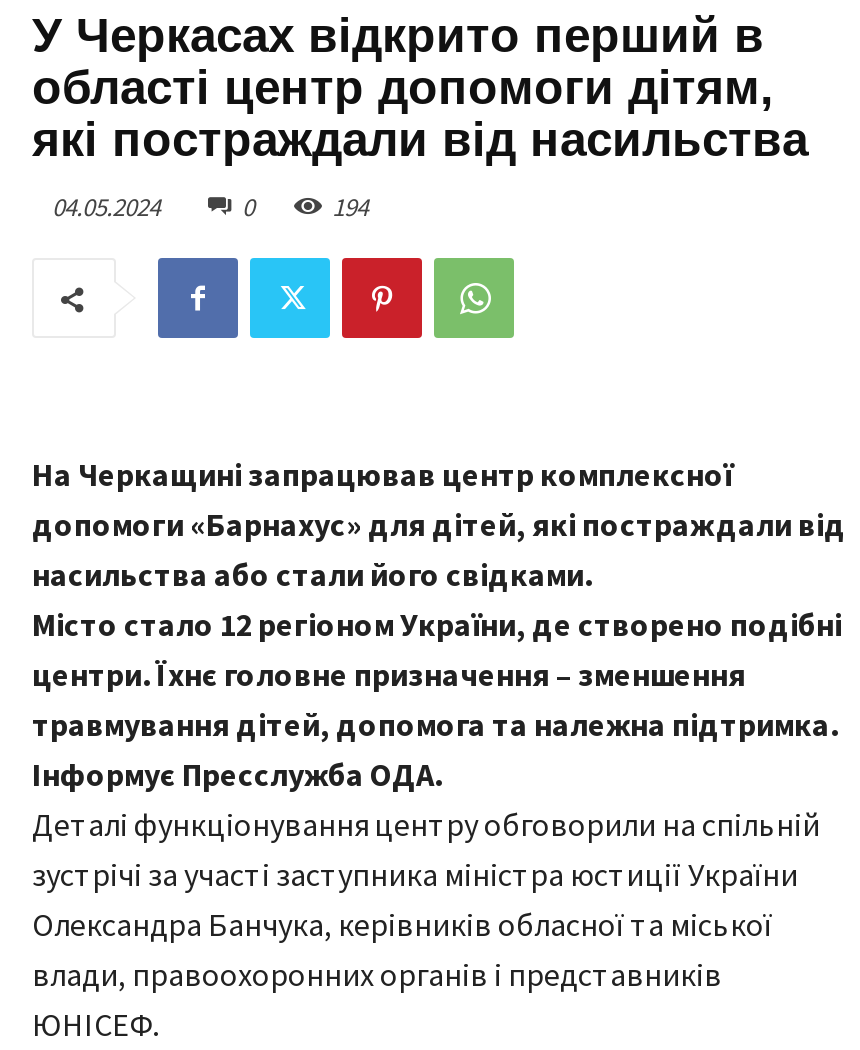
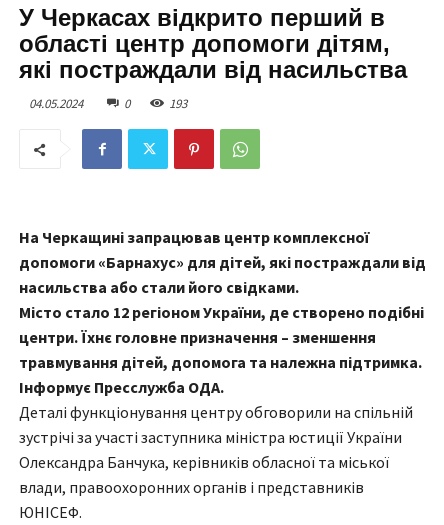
- 194
+ 193
